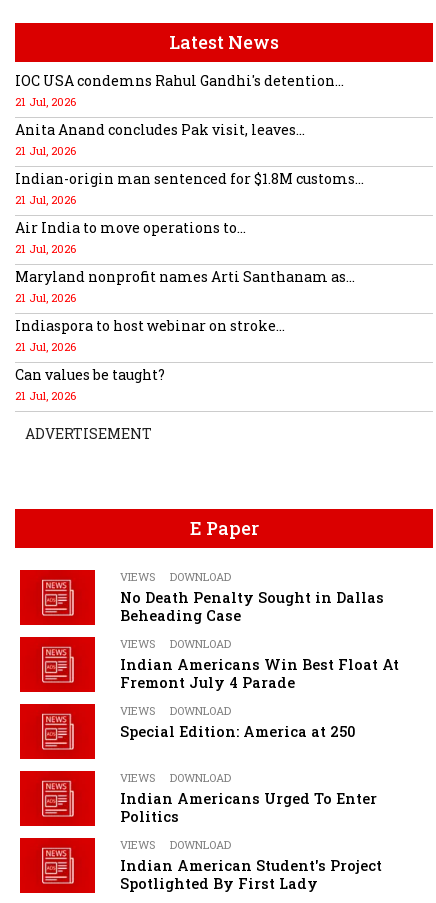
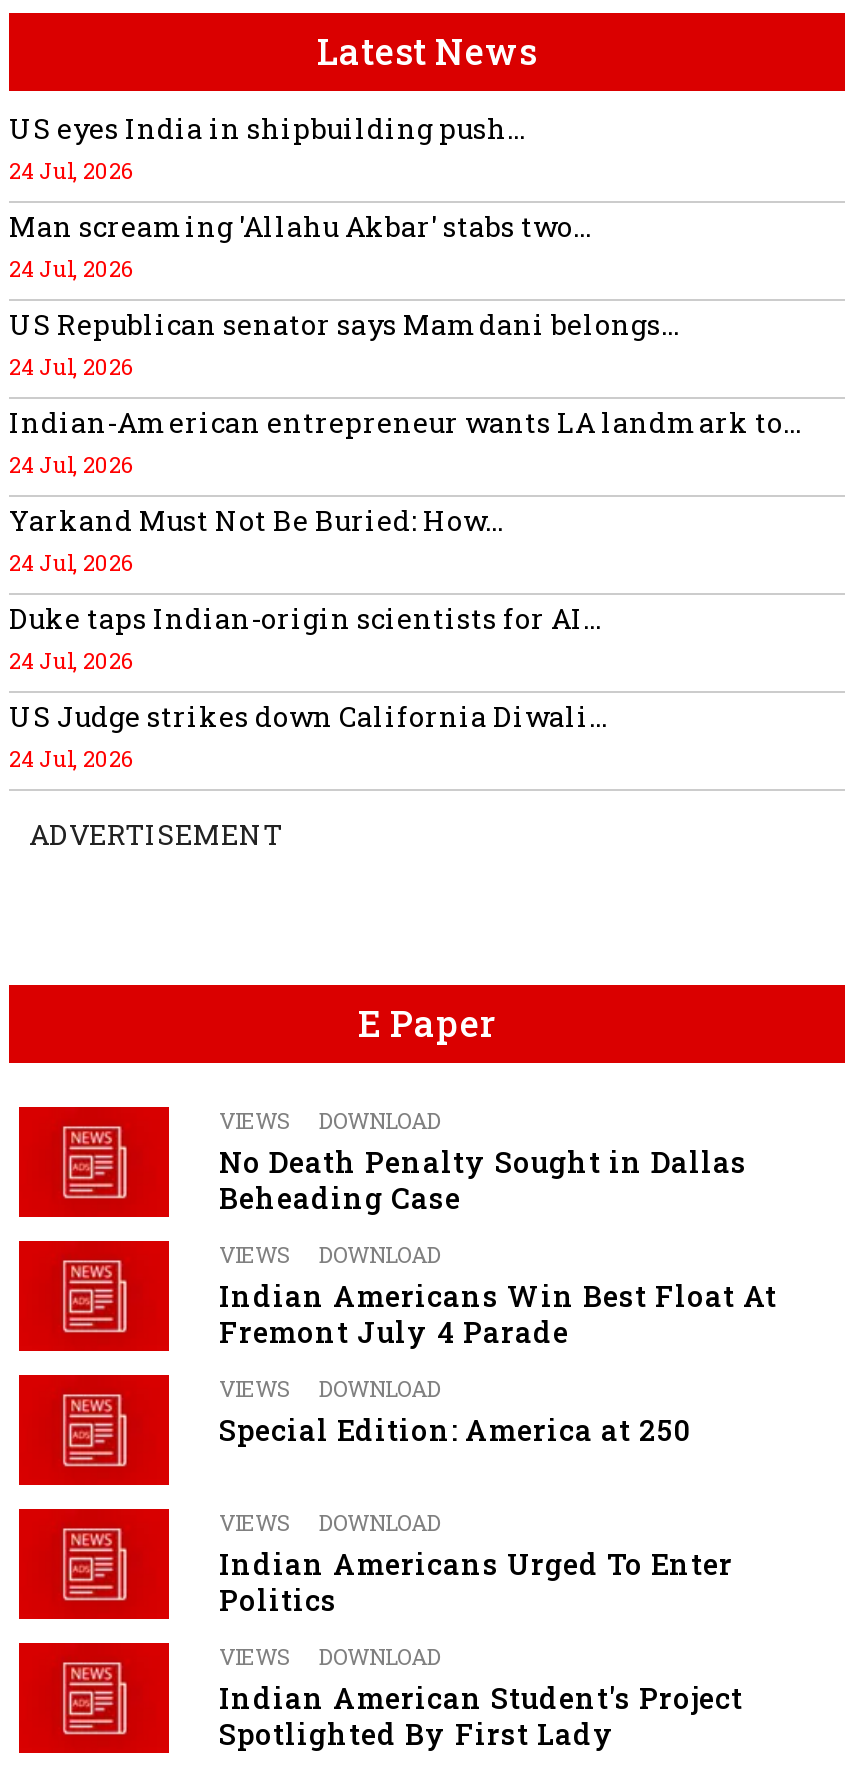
- IOC USA condemns Rahul Gandhi's detention...
- 21 Jul, 2026
+ US eyes India in shipbuilding push...
+ 24 Jul, 2026

- Anita Anand concludes Pak visit, leaves...
- 21 Jul, 2026
+ Man screaming 'Allahu Akbar' stabs two...
+ 24 Jul, 2026

- Indian-origin man sentenced for $1.8M customs...
- 21 Jul, 2026
+ US Republican senator says Mamdani belongs...
+ 24 Jul, 2026

- Air India to move operations to...
- 21 Jul, 2026
+ Indian-American entrepreneur wants LA landmark to...
+ 24 Jul, 2026

- Maryland nonprofit names Arti Santhanam as...
- 21 Jul, 2026
+ Yarkand Must Not Be Buried: How...
+ 24 Jul, 2026

- Indiaspora to host webinar on stroke...
- 21 Jul, 2026
+ Duke taps Indian-origin scientists for AI...
+ 24 Jul, 2026

- Can values be taught?
- 21 Jul, 2026
+ US Judge strikes down California Diwali...
+ 24 Jul, 2026
